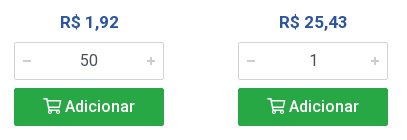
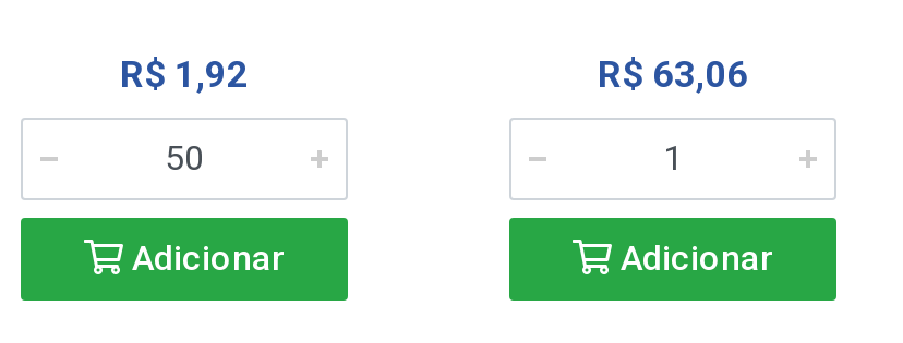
- R$ 25,43
+ R$ 63,06
